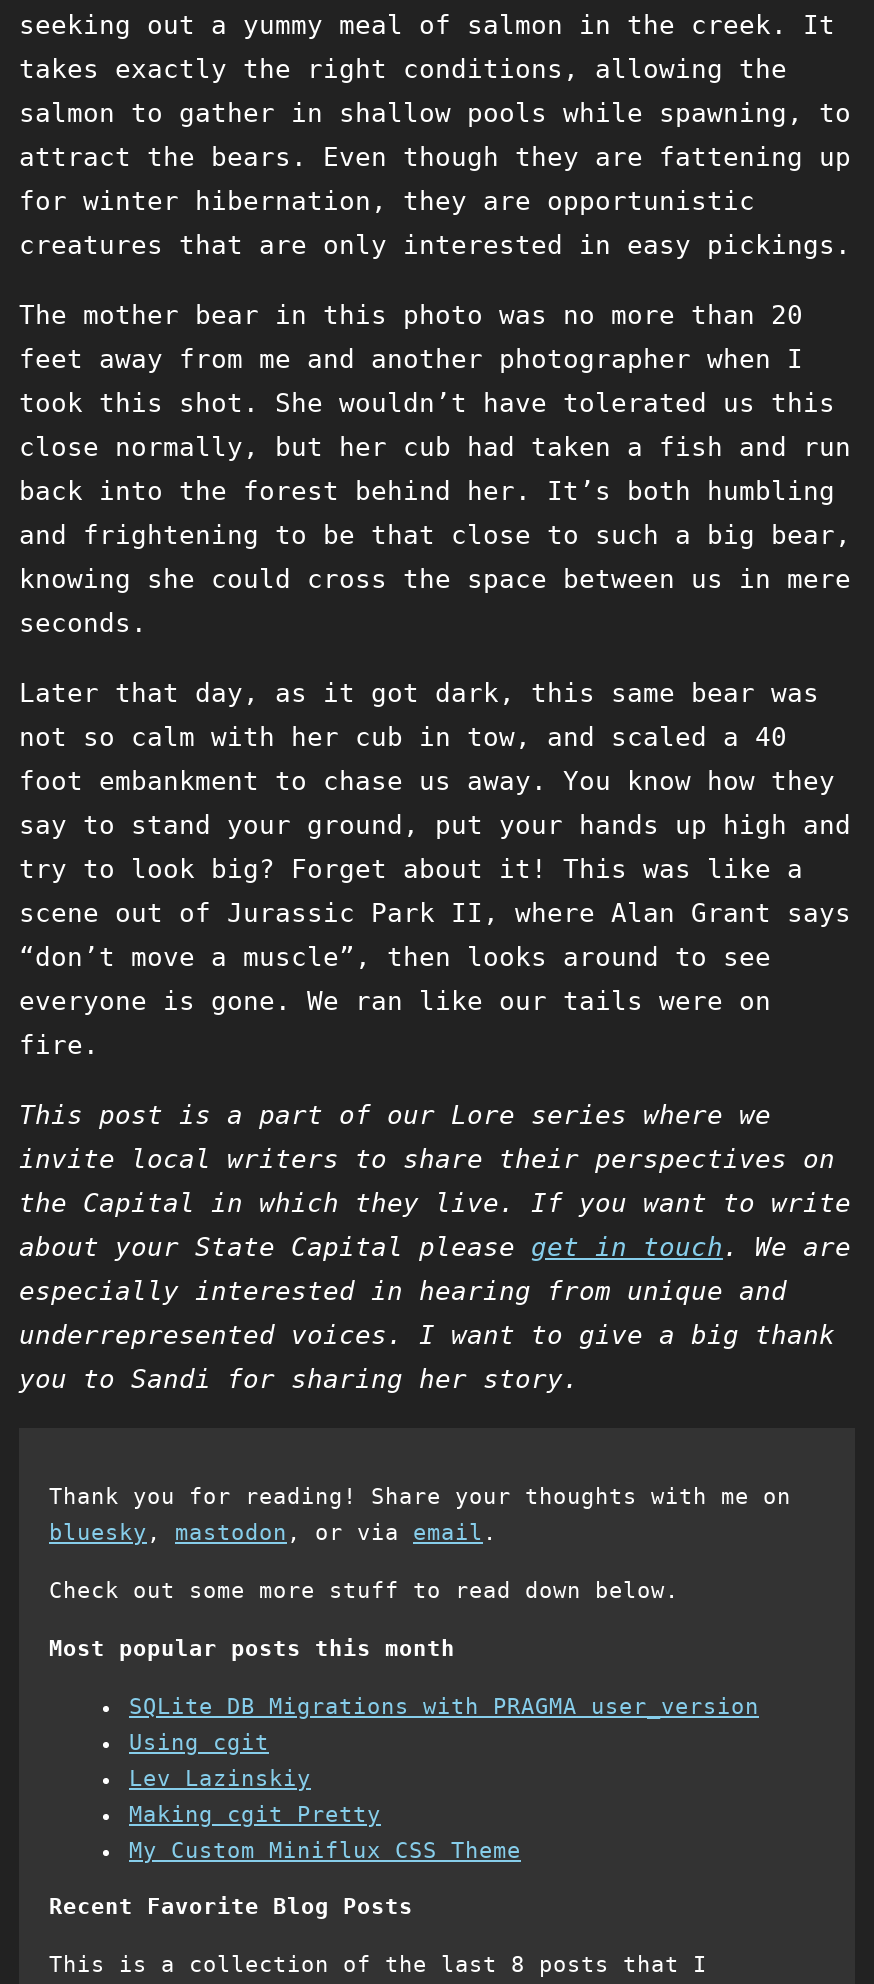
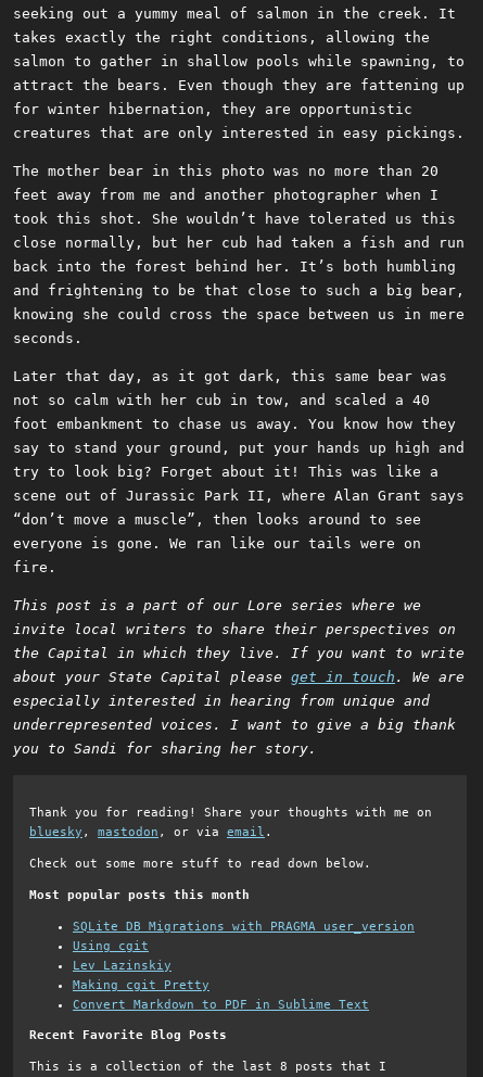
- My Custom Miniflux CSS Theme
+ Convert Markdown to PDF in Sublime Text
